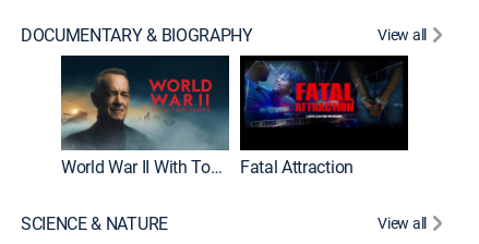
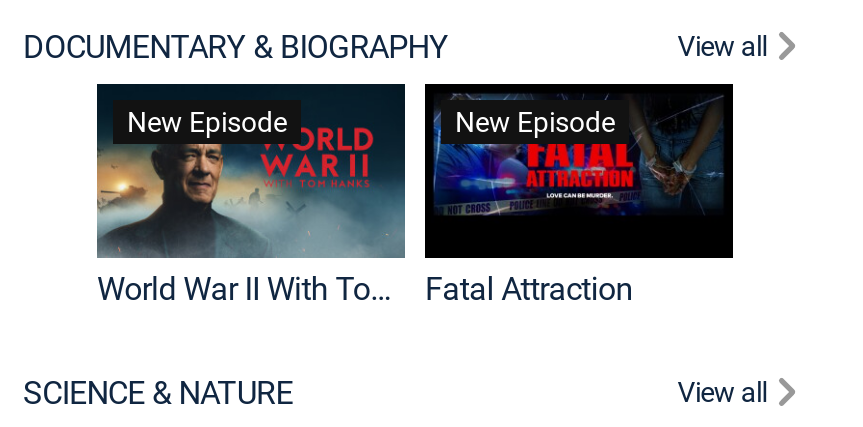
+ New Episode

+ New Episode
